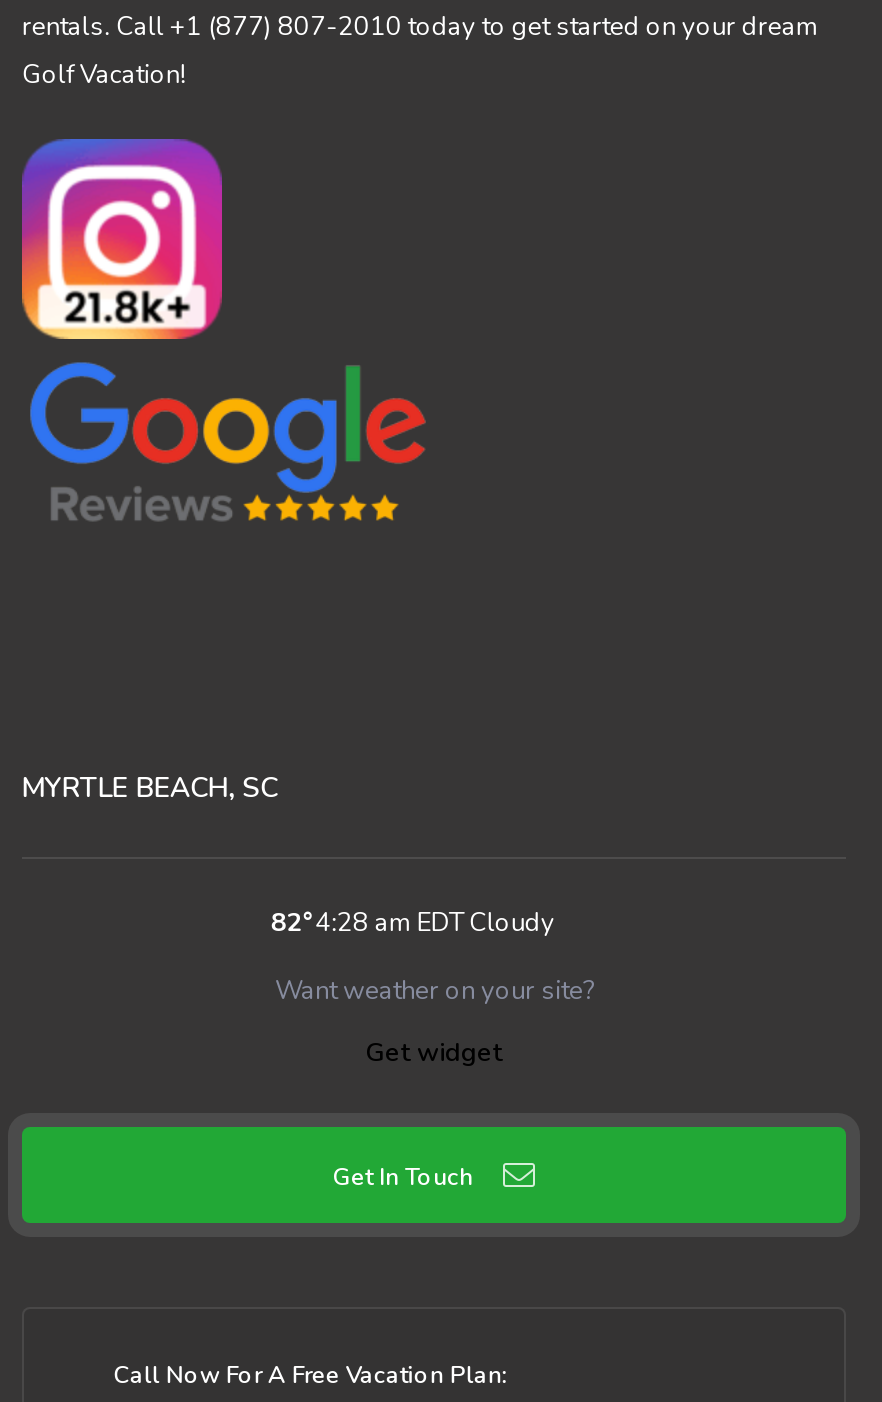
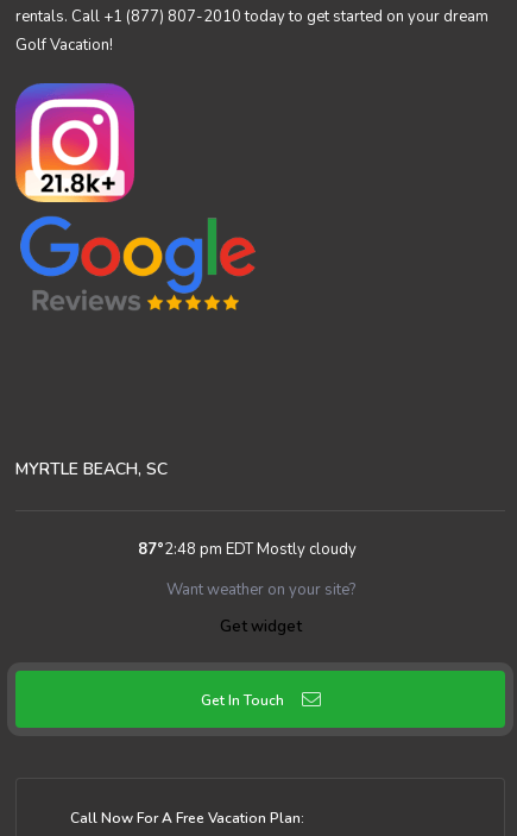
- 82°4:28 am EDT Cloudy
+ 87°2:48 pm EDT Mostly cloudy
